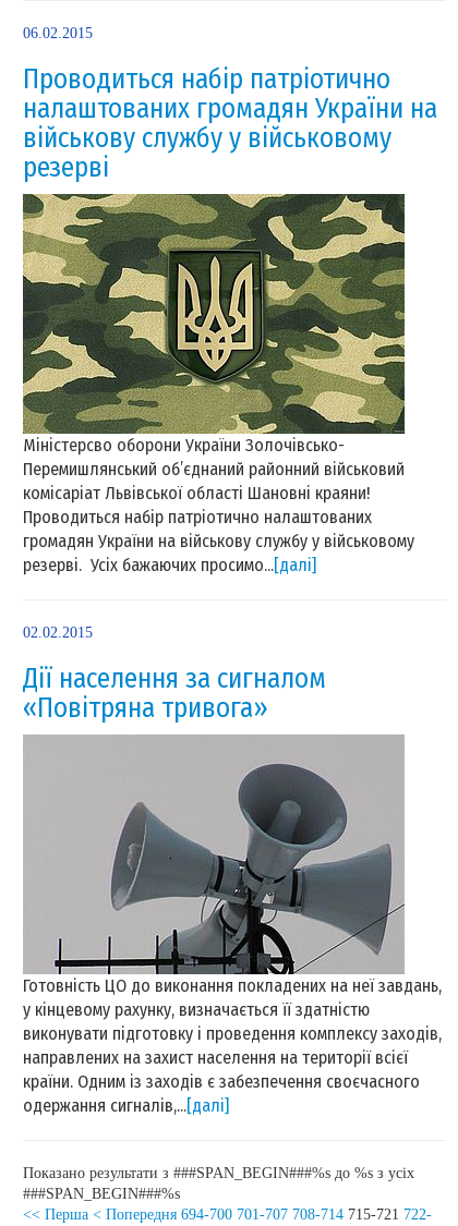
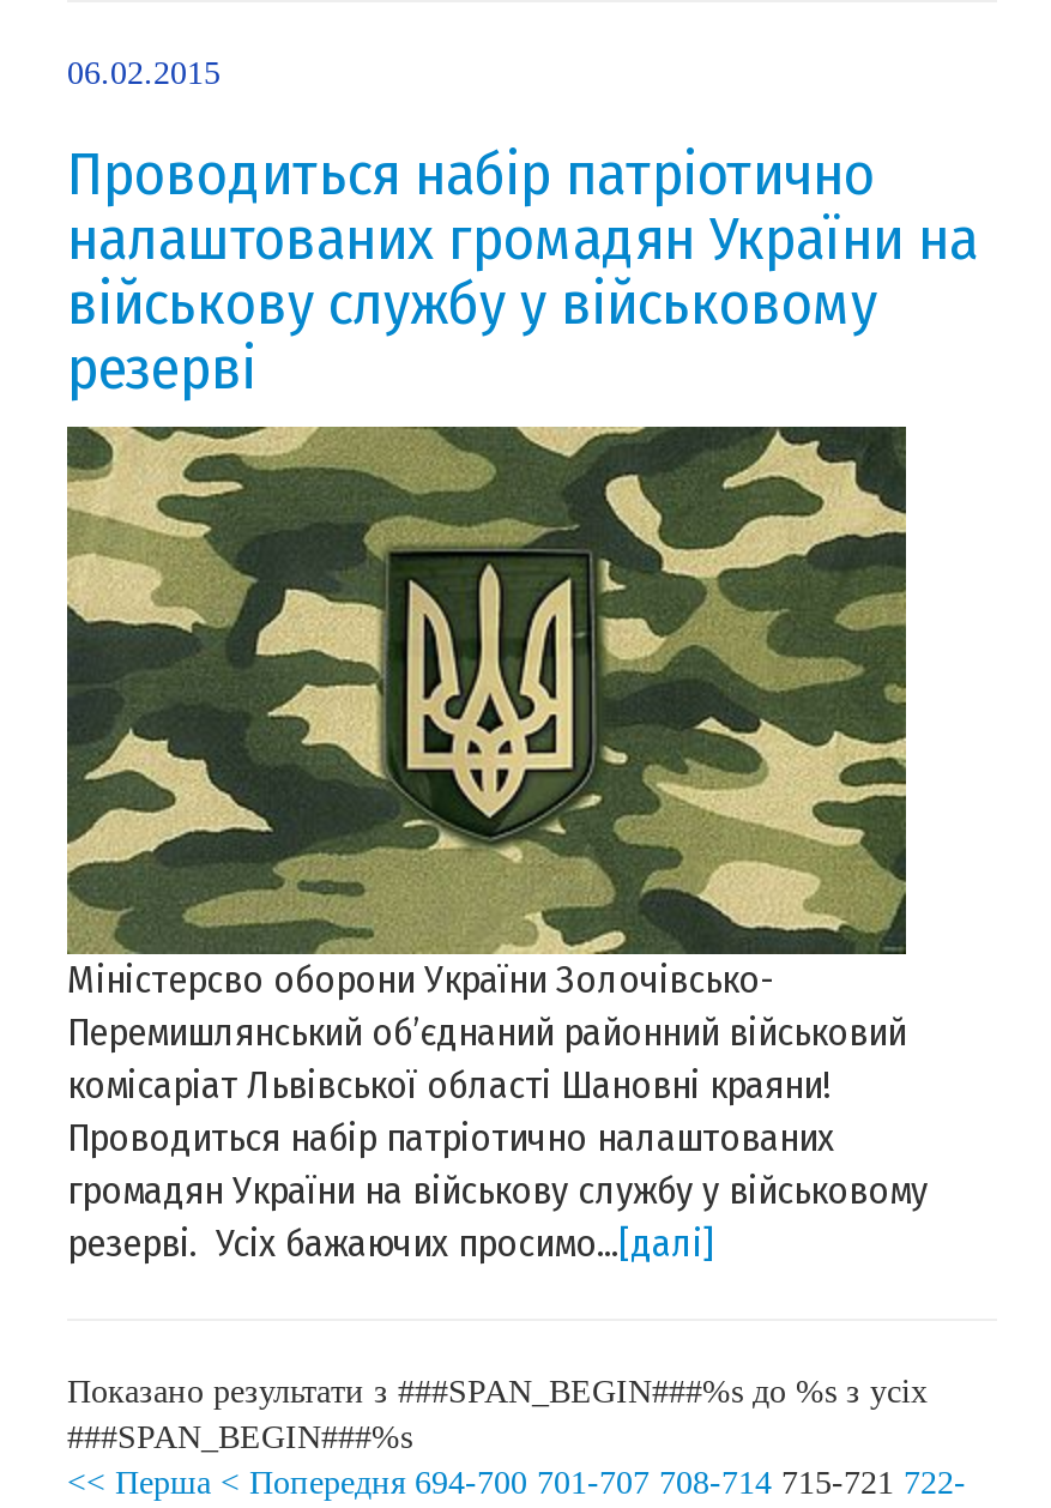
- 02.02.2015
- Дії населення за сигналом
- «Повітряна тривога»

- [image]
- Готовність ЦО до виконання покладених на неї завдань,
- у кінцевому рахунку, визначається її здатністю
- виконувати підготовку і проведення комплексу заходів,
- направлених на захист населення на території всієї
- країни. Одним із заходів є забезпечення своєчасного
- одержання сигналів,...[далі]
